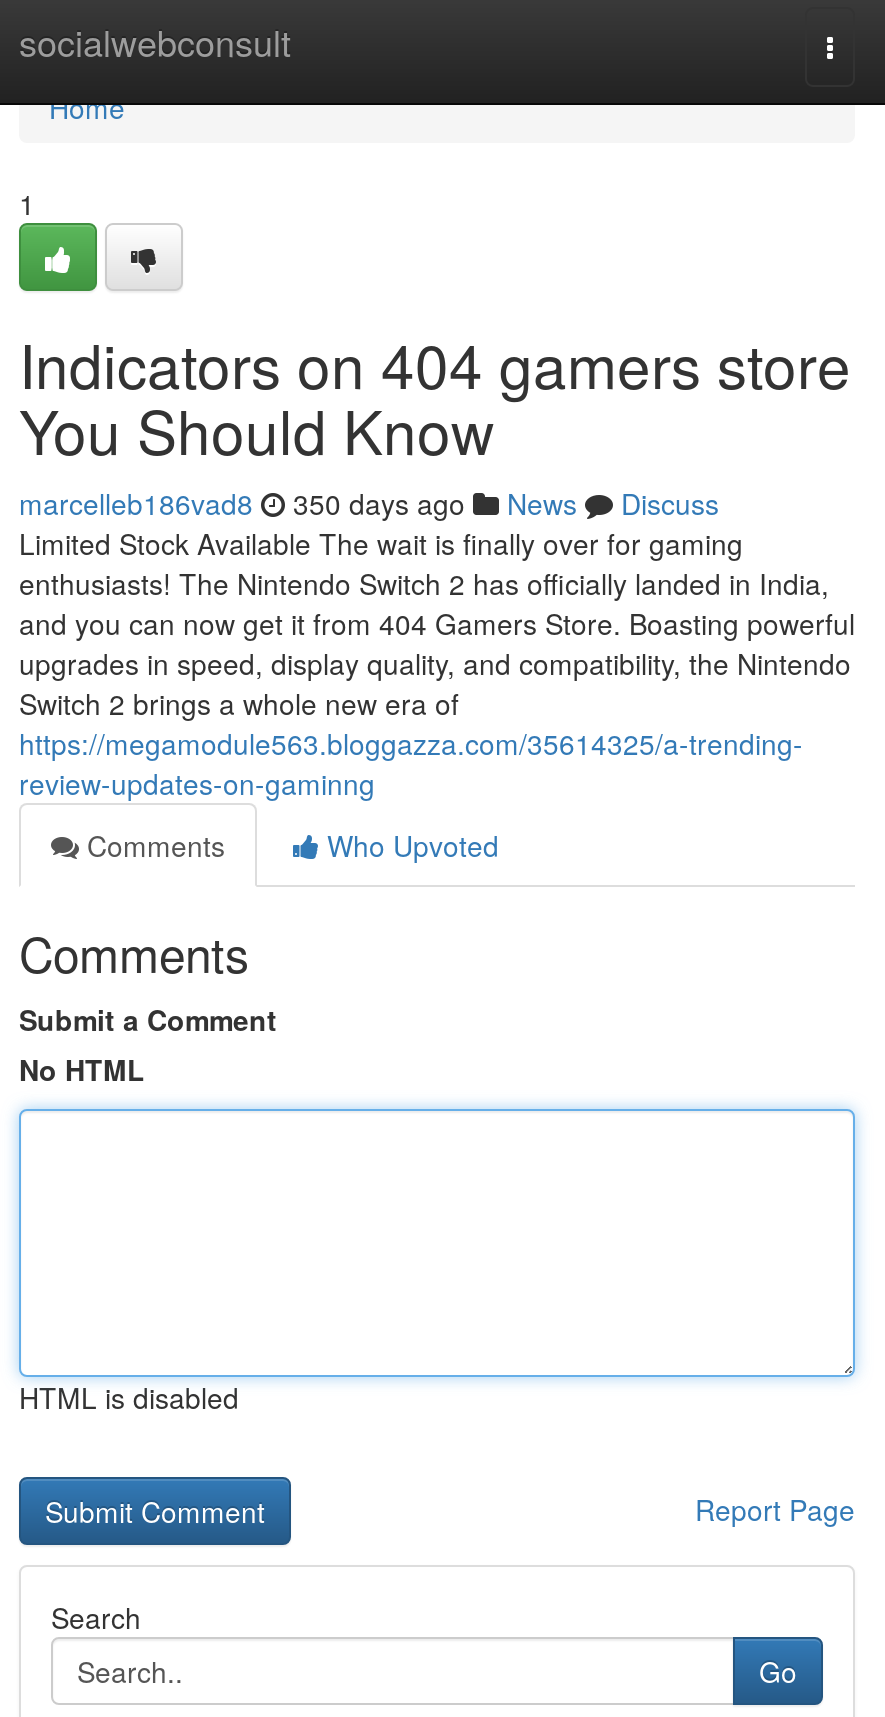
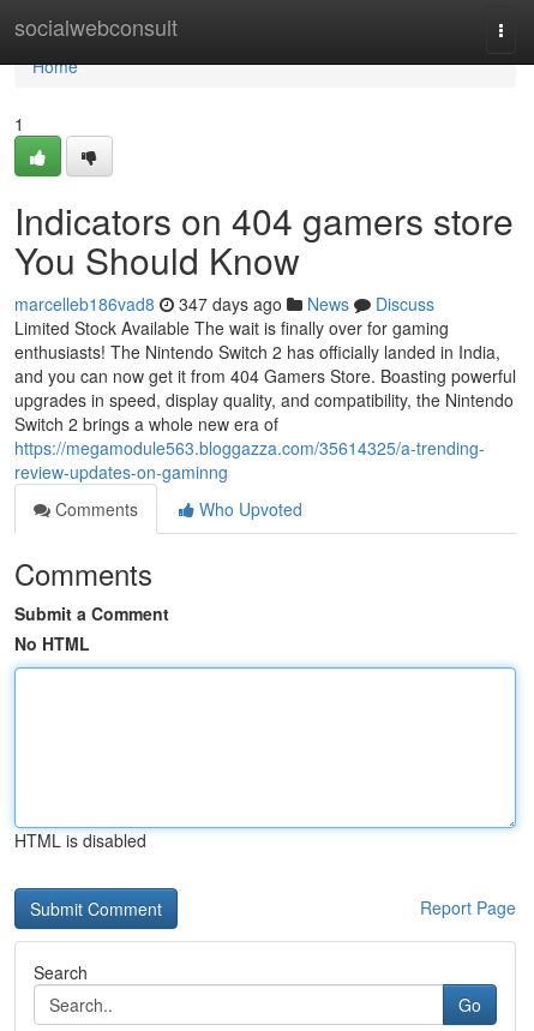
- marcelleb186vad8 350 days ago News Discuss
+ marcelleb186vad8 347 days ago News Discuss
